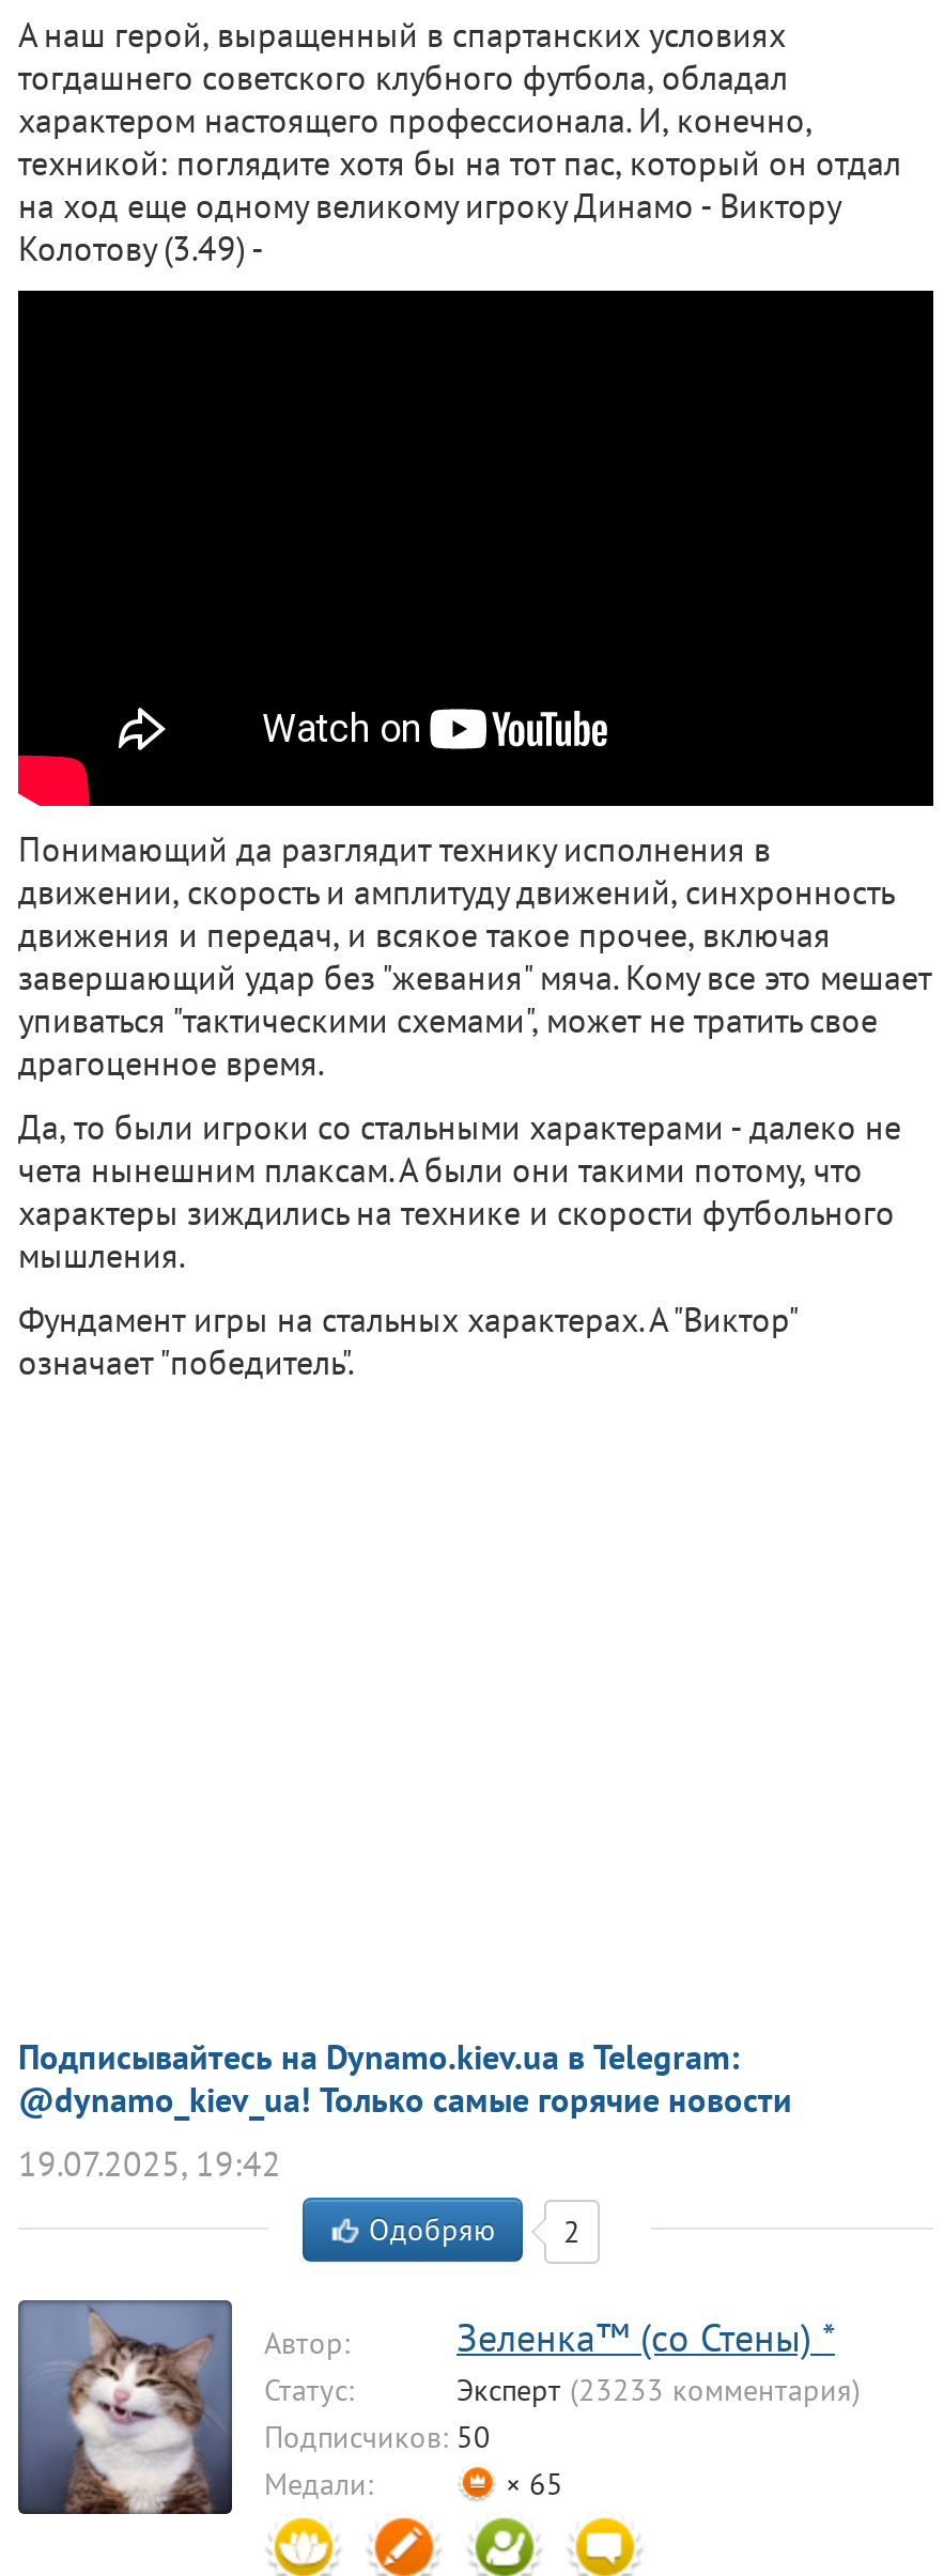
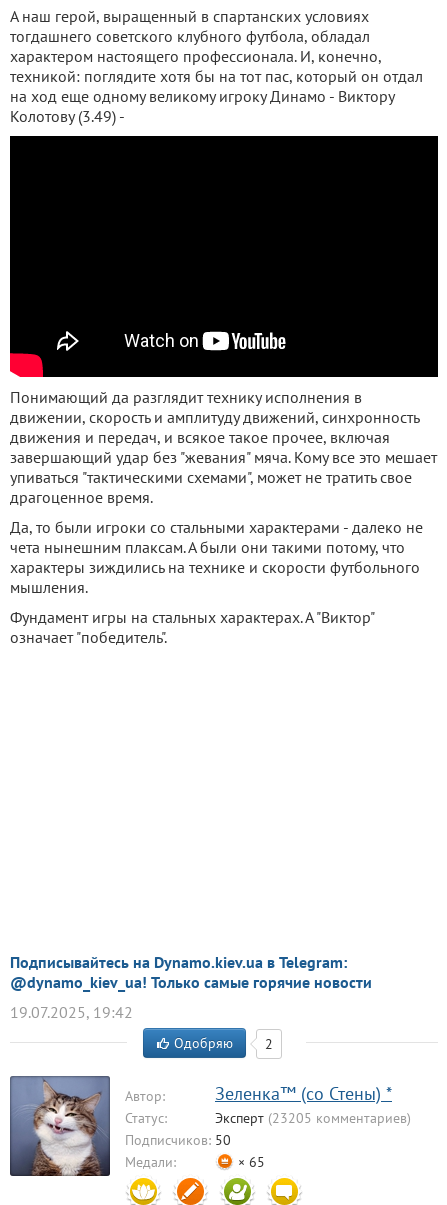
- Эксперт (23233 комментария)
+ Эксперт (23205 комментариев)
